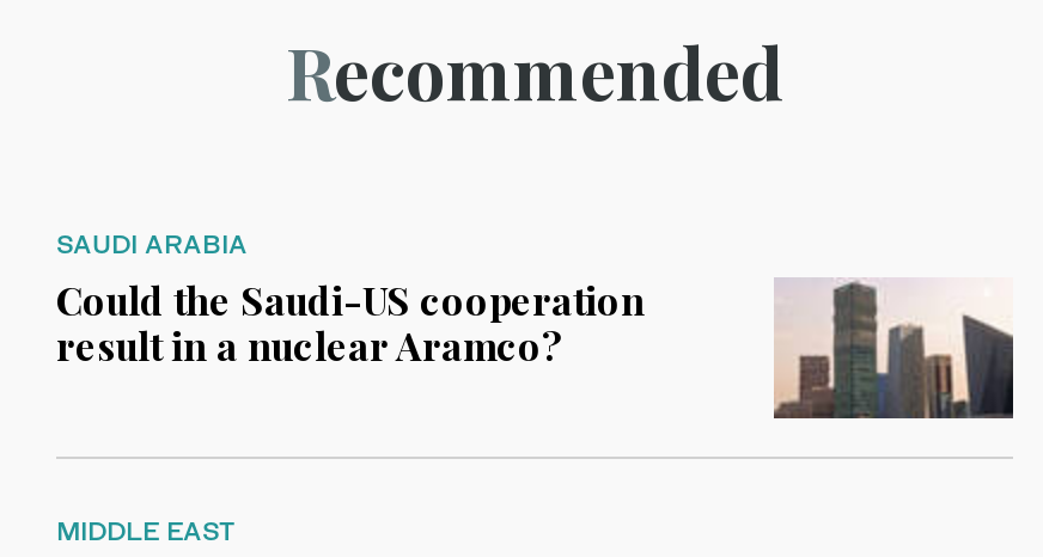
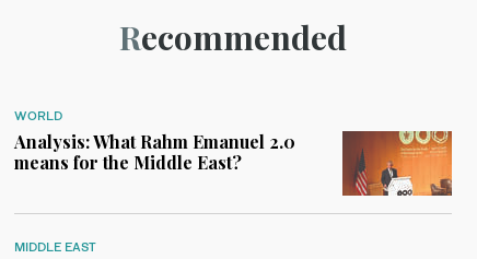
- SAUDI ARABIA
- Could the Saudi-US cooperation
- result in a nuclear Aramco?
+ WORLD
+ Analysis: What Rahm Emanuel 2.0
+ means for the Middle East?

- [image]
+ [image]
